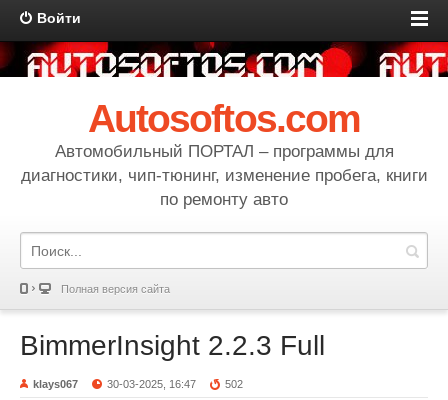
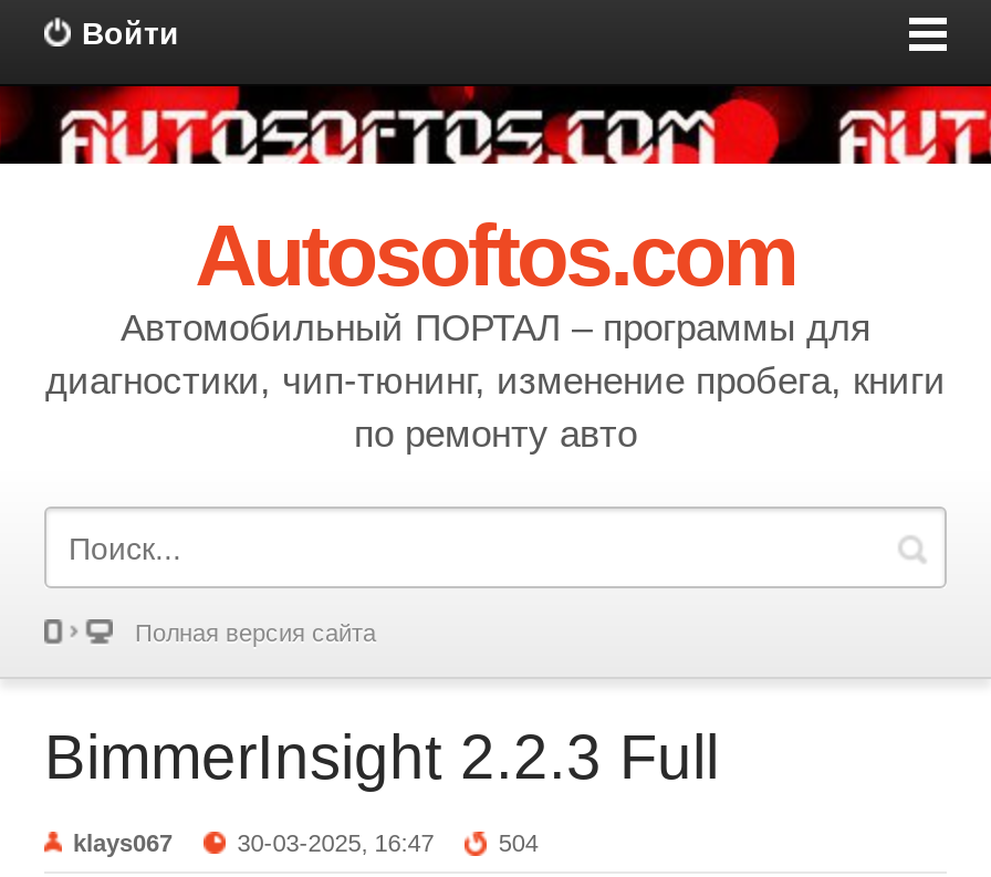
- 502
+ 504
